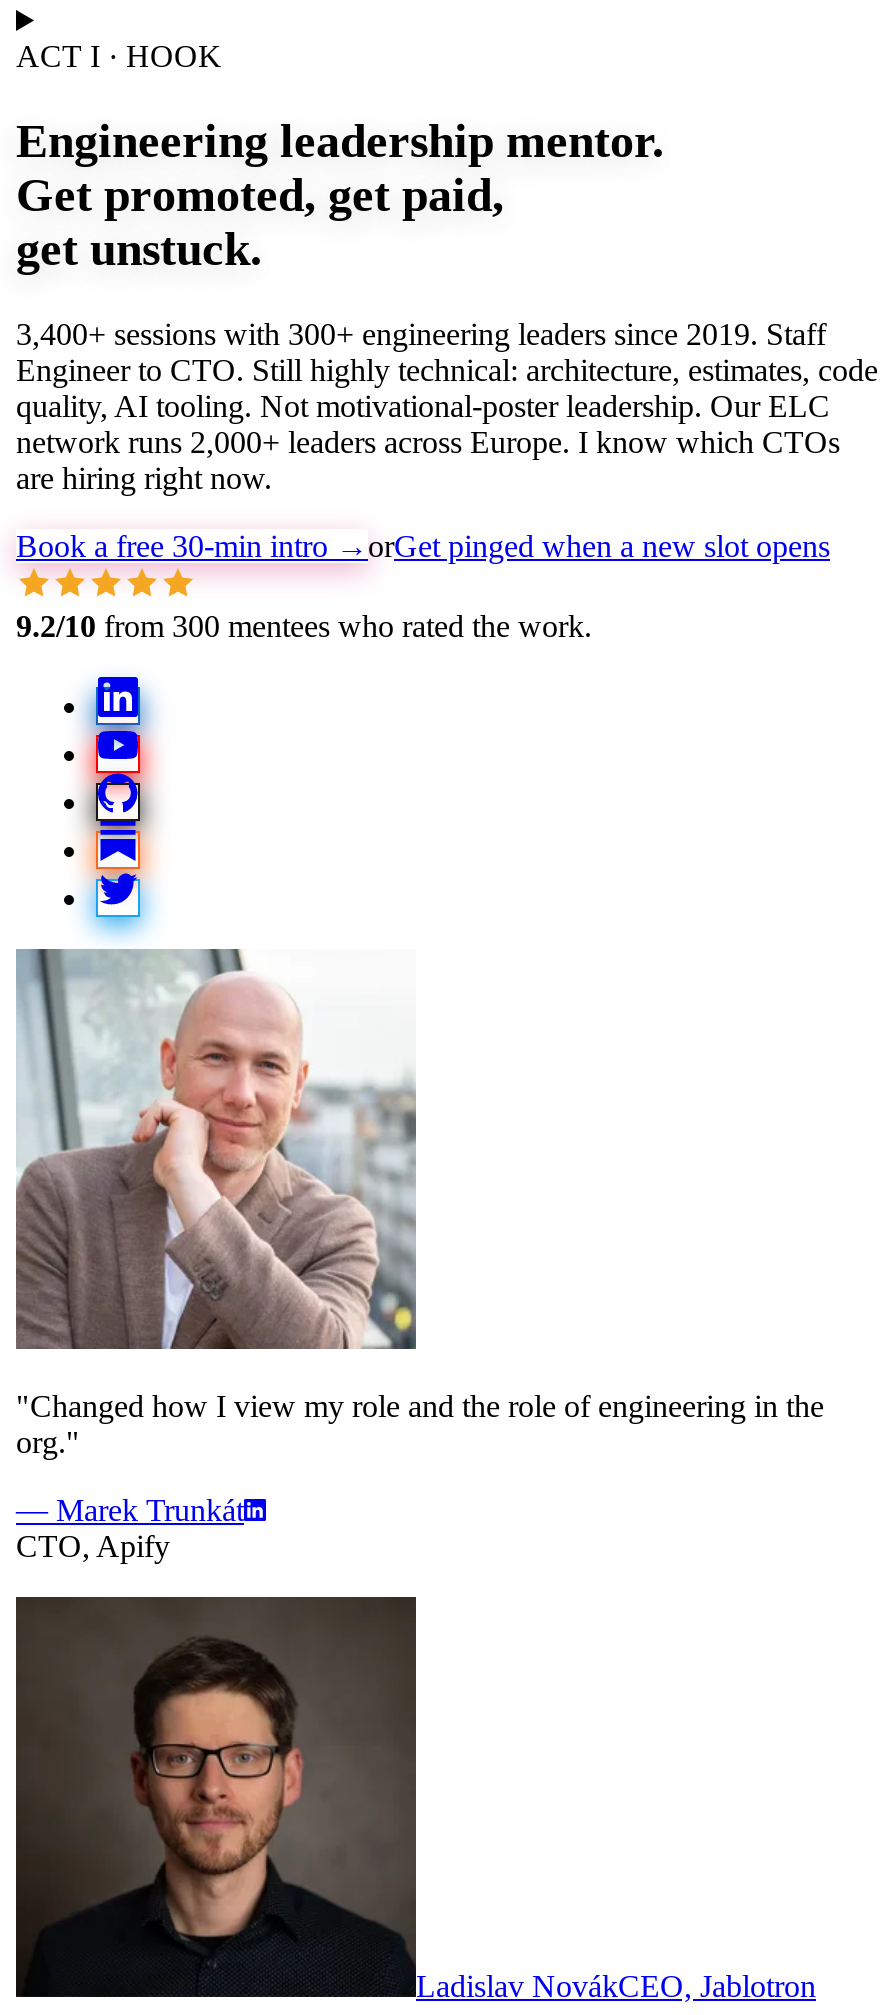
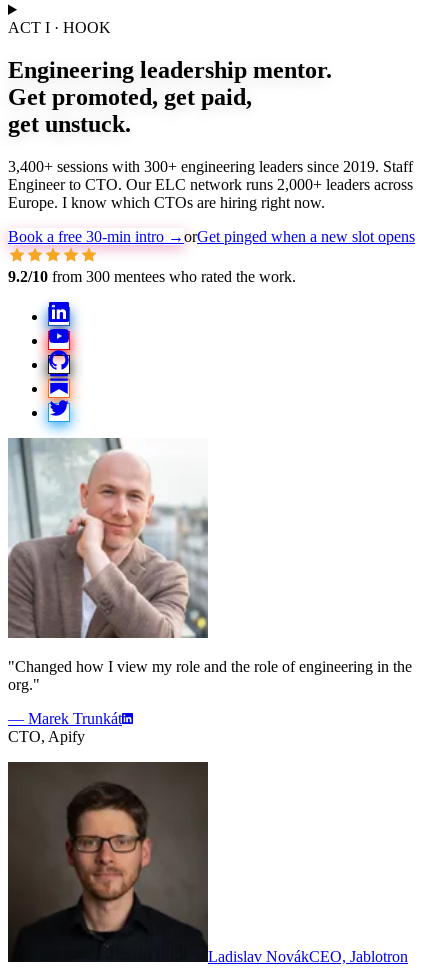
- Engineer to CTO. Still highly technical: architecture, estimates, code
- quality, AI tooling. Not motivational-poster leadership. Our ELC
- network runs 2,000+ leaders across Europe. I know which CTOs
- are hiring right now.
+ Engineer to CTO. Our ELC network runs 2,000+ leaders across
+ Europe. I know which CTOs are hiring right now.
